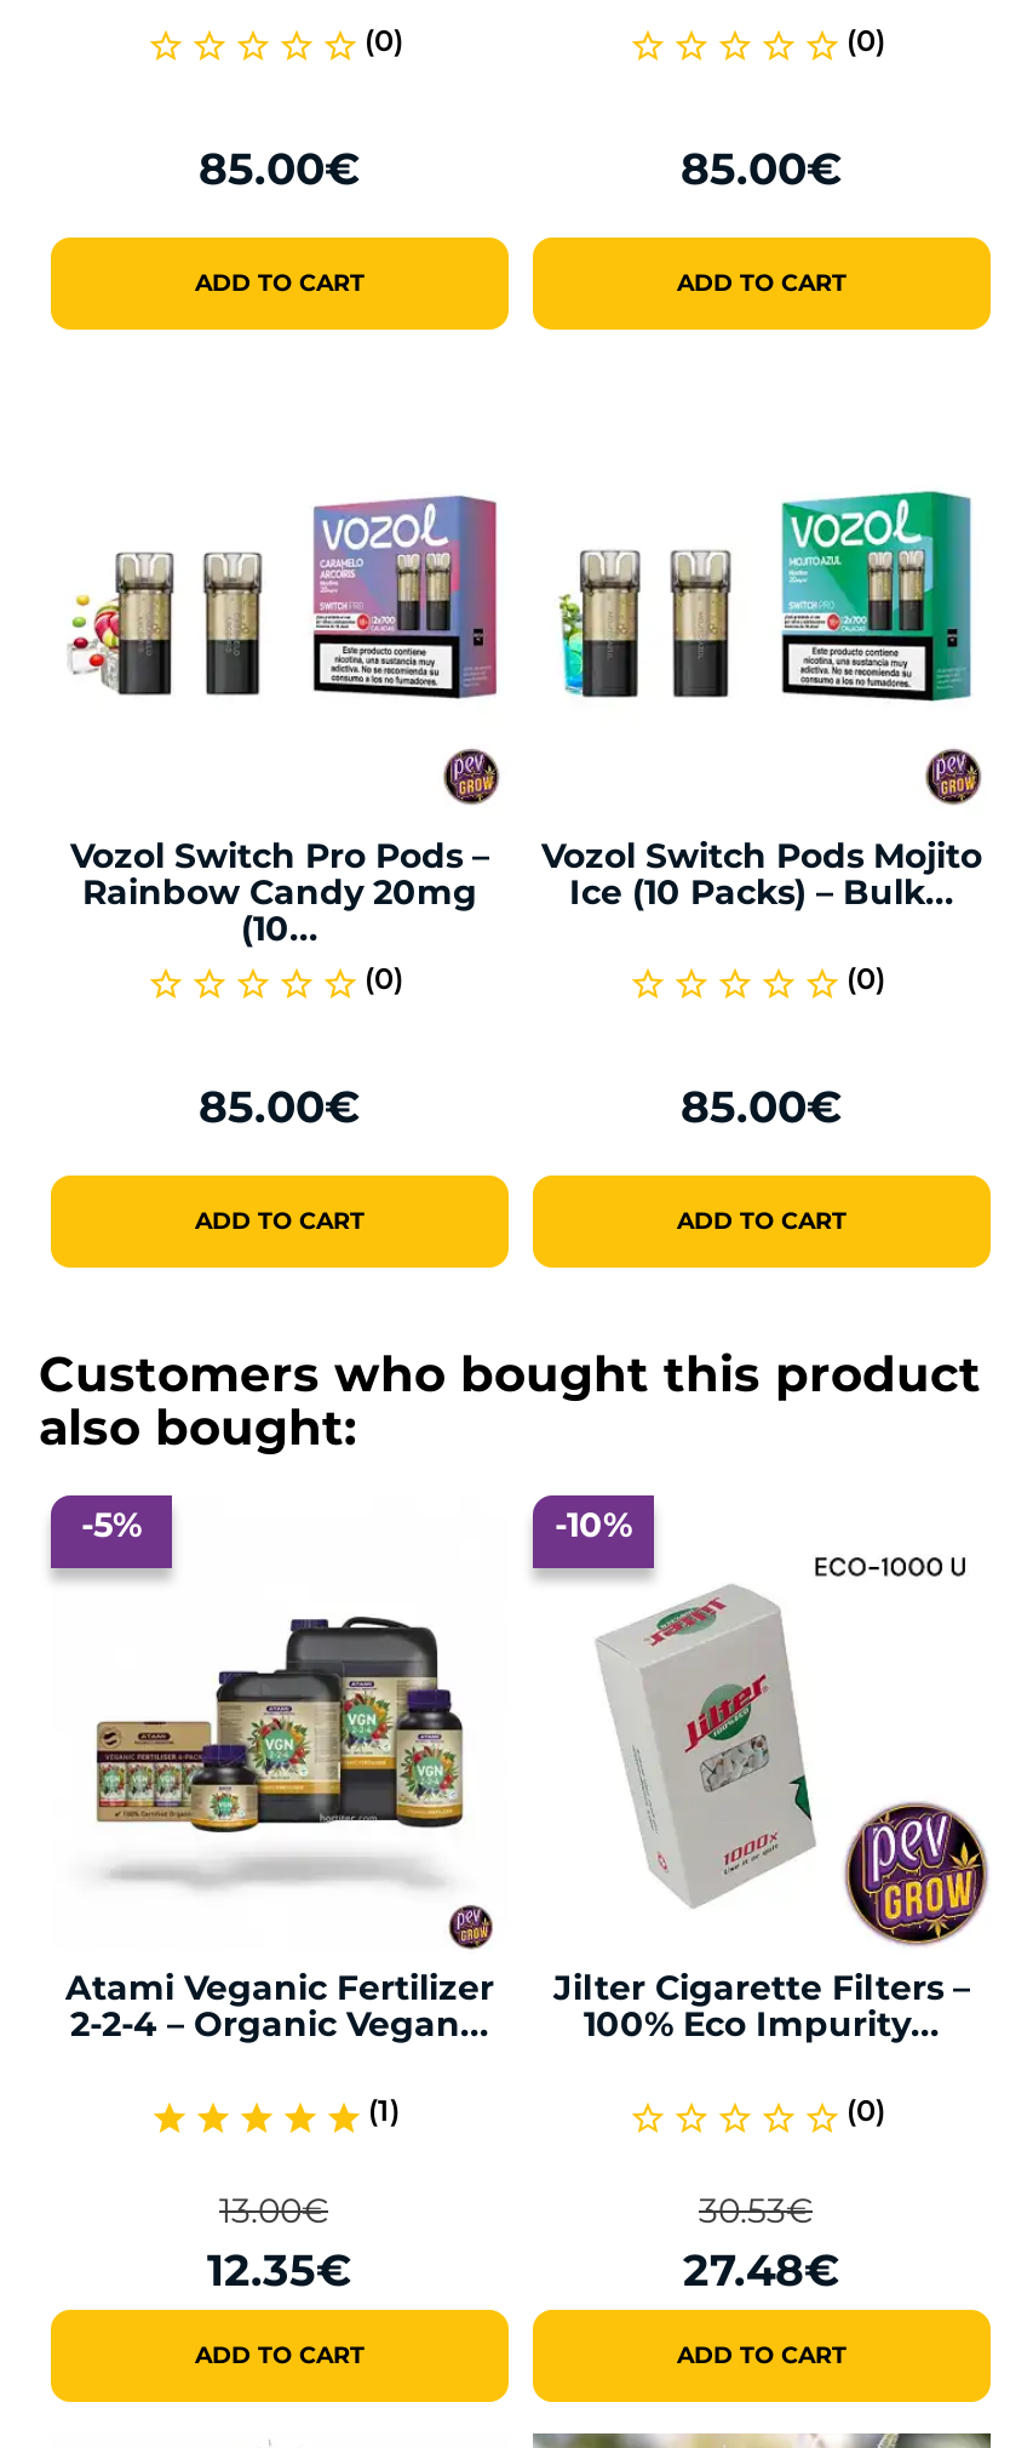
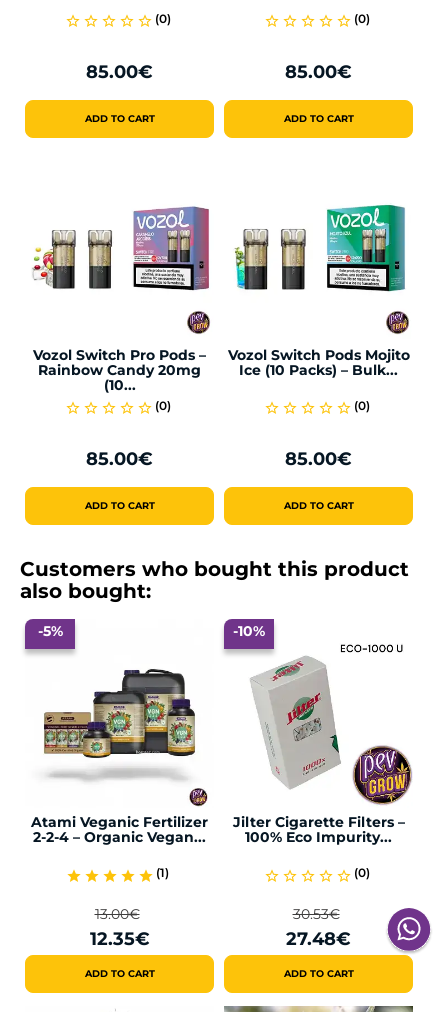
+ [image]
